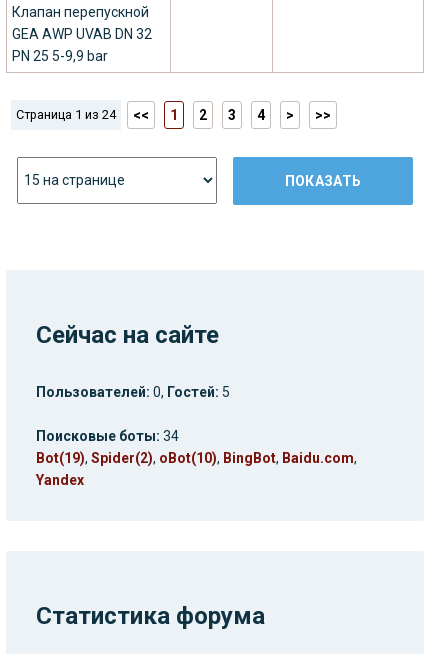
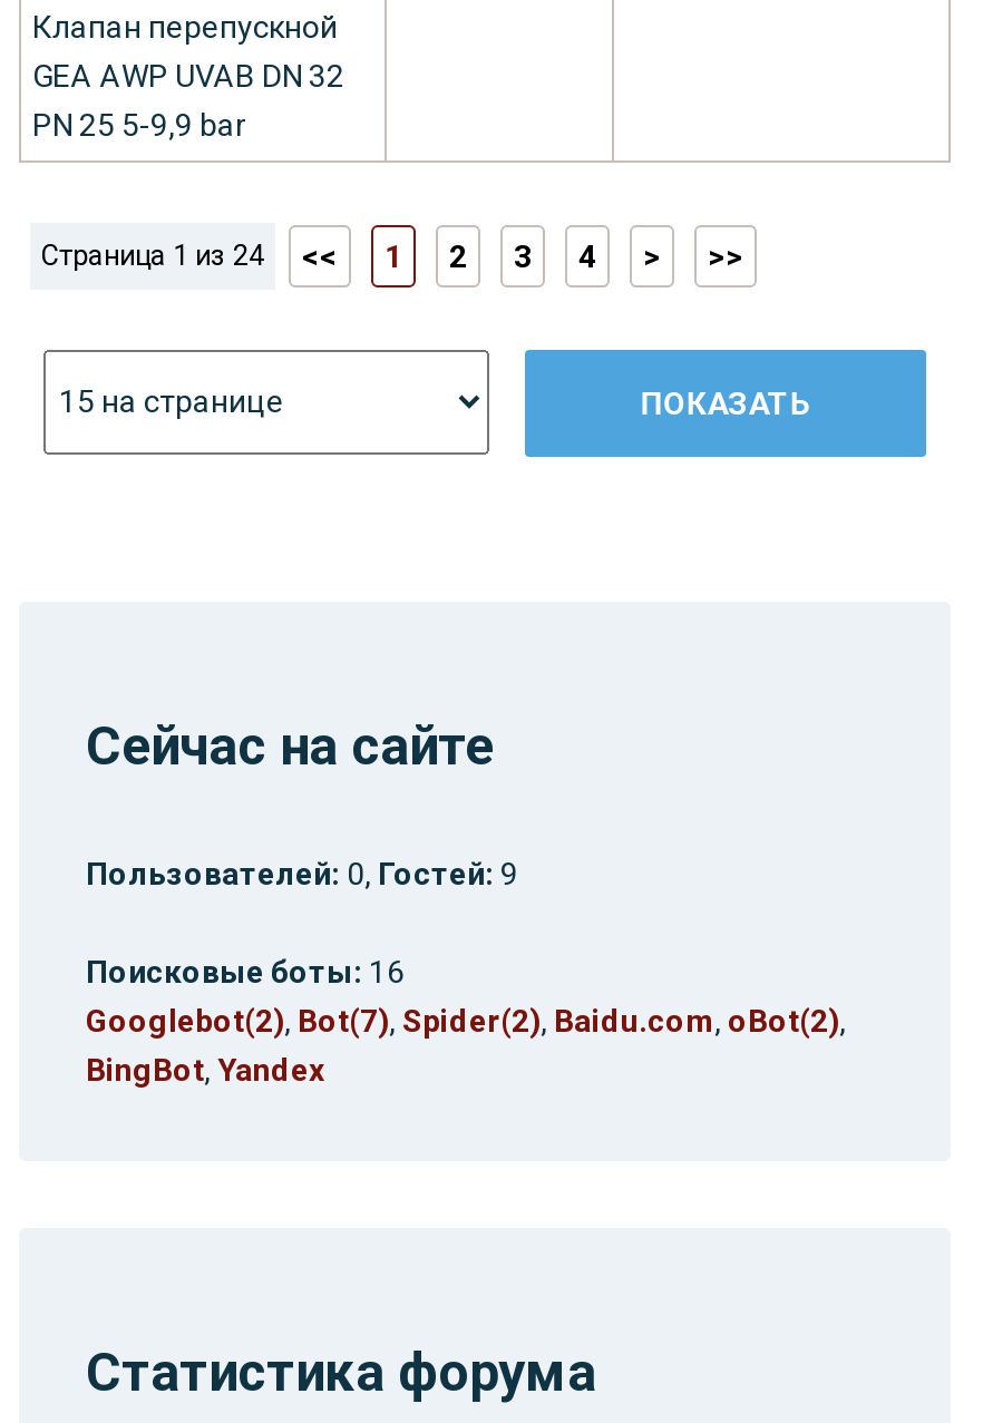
- Пользователей: 0, Гостей: 5
+ Пользователей: 0, Гостей: 9

- Поисковые боты: 34
- Bot(19), Spider(2), oBot(10), BingBot, Baidu.com,
- Yandex
+ Поисковые боты: 16
+ Googlebot(2), Bot(7), Spider(2), Baidu.com, oBot(2),
+ BingBot, Yandex
